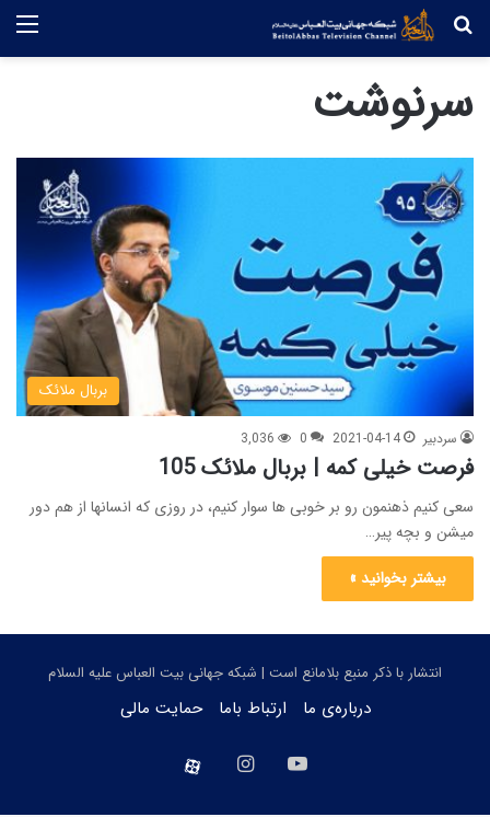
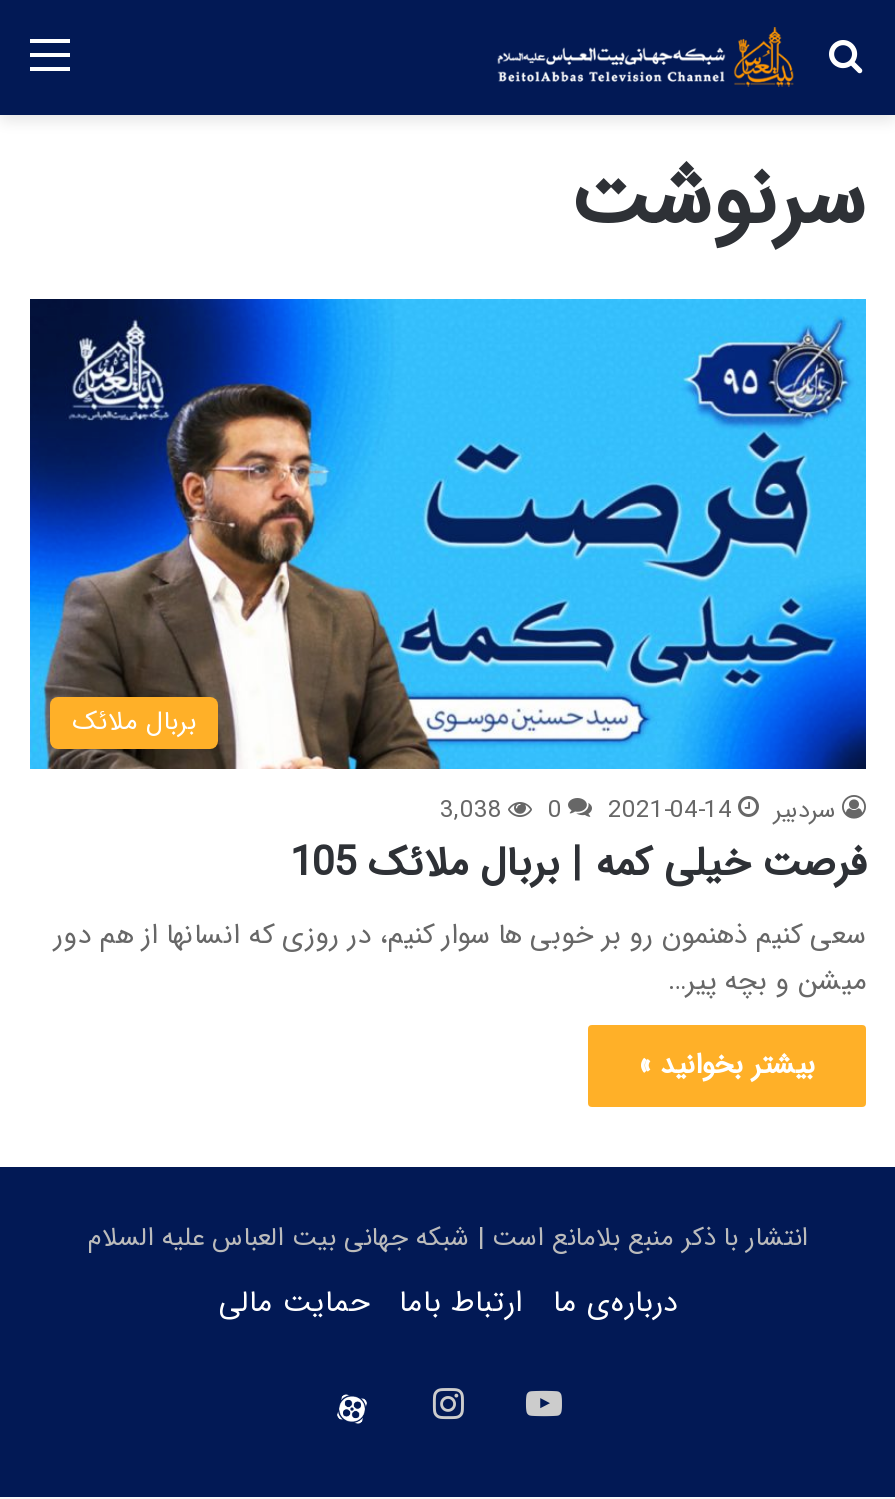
- سردبیر 2021-04-14 0 3,036
+ سردبیر 2021-04-14 0 3,038
